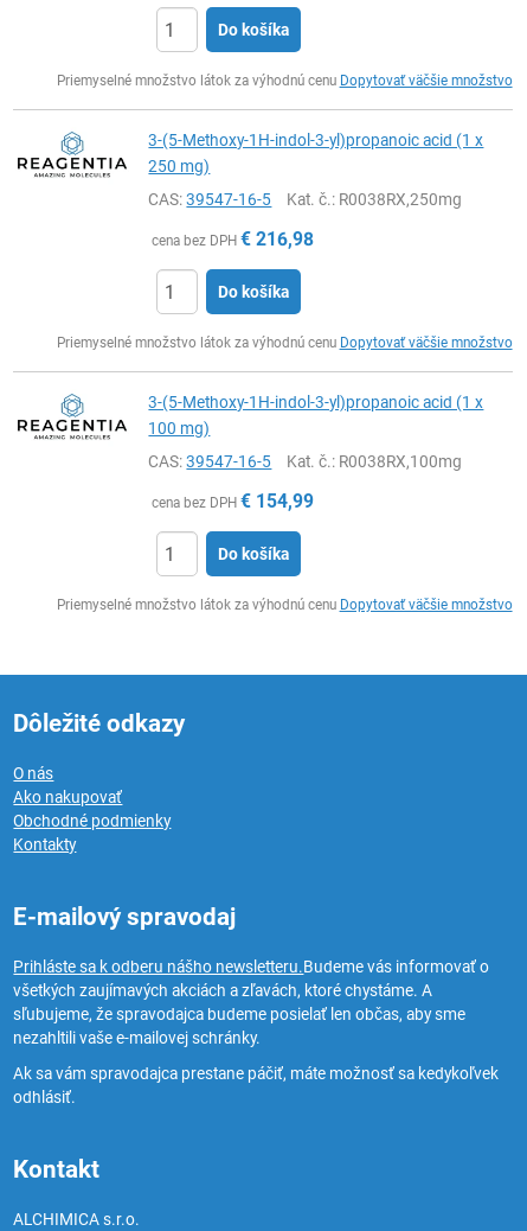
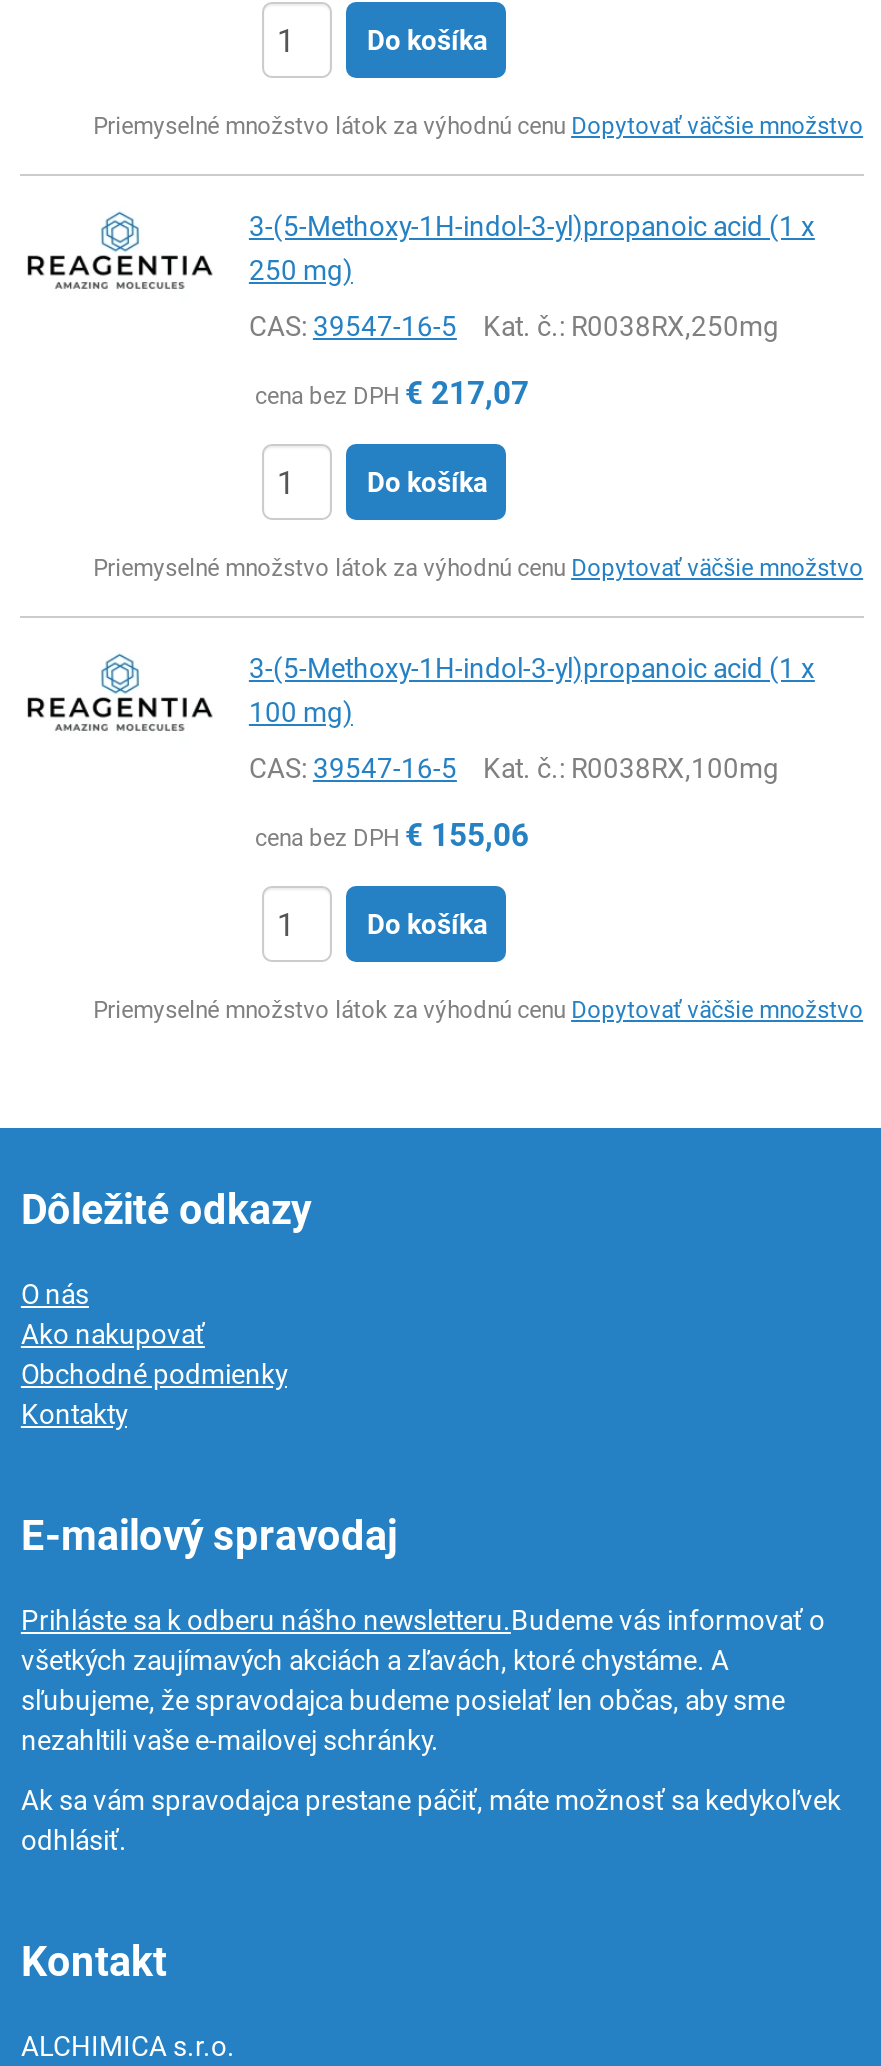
- cena bez DPH €216,98
+ cena bez DPH €217,07

- cena bez DPH €154,99
+ cena bez DPH €155,06
